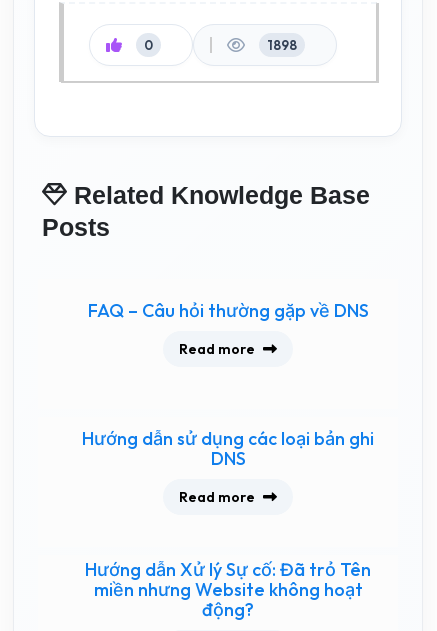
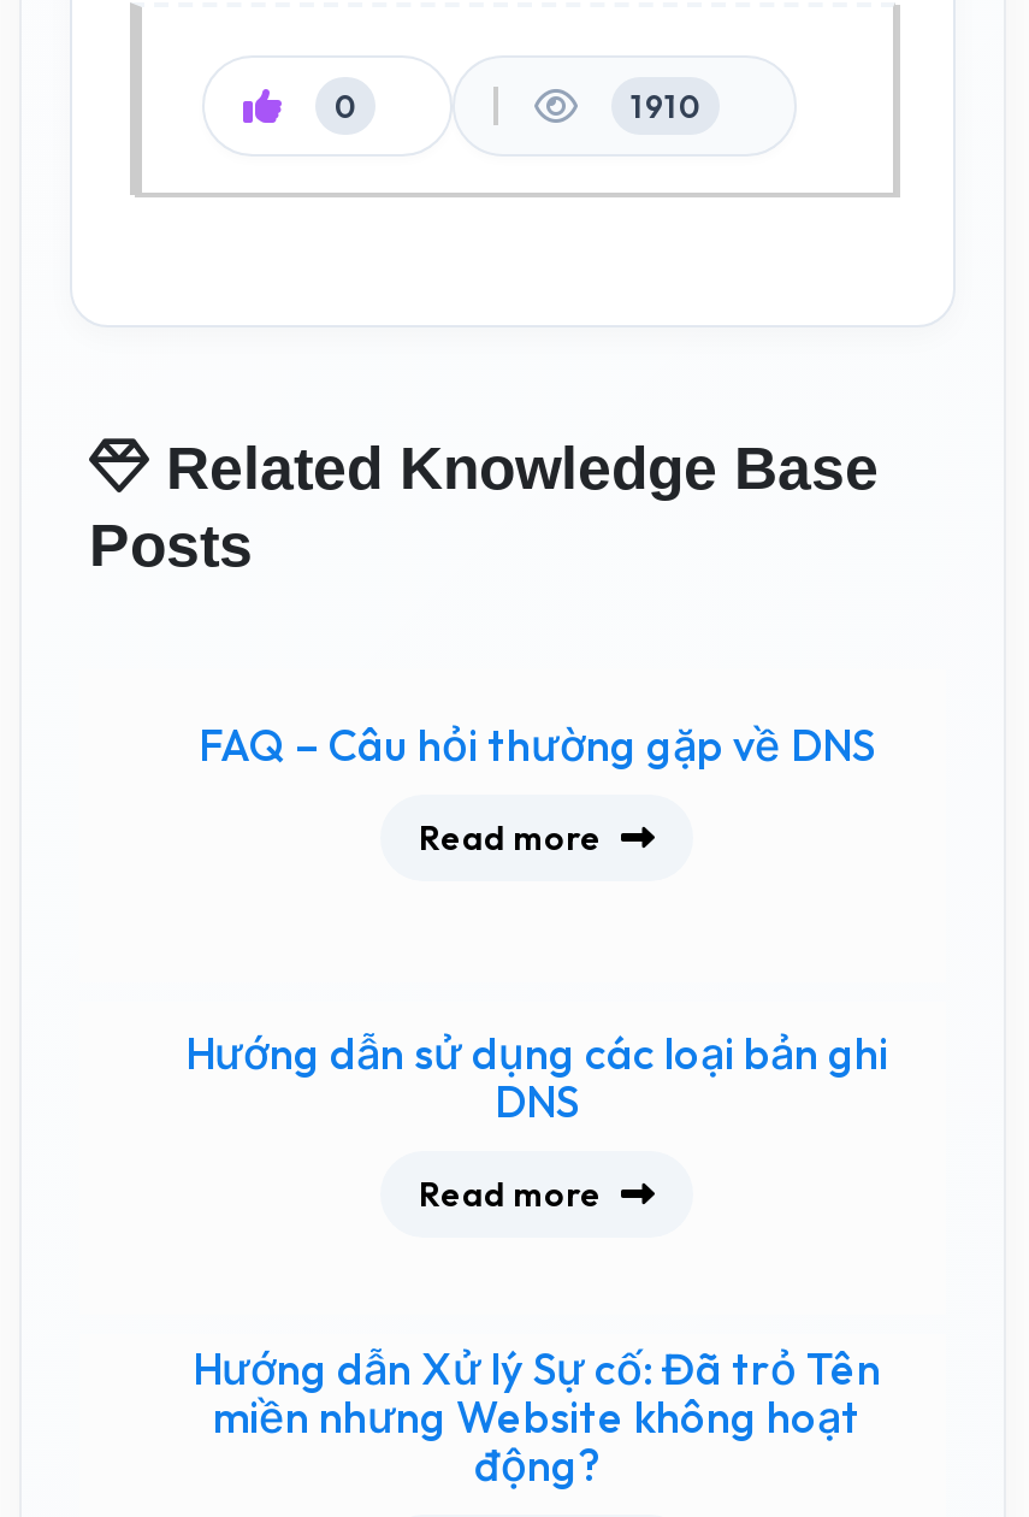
- 1898
+ 1910
